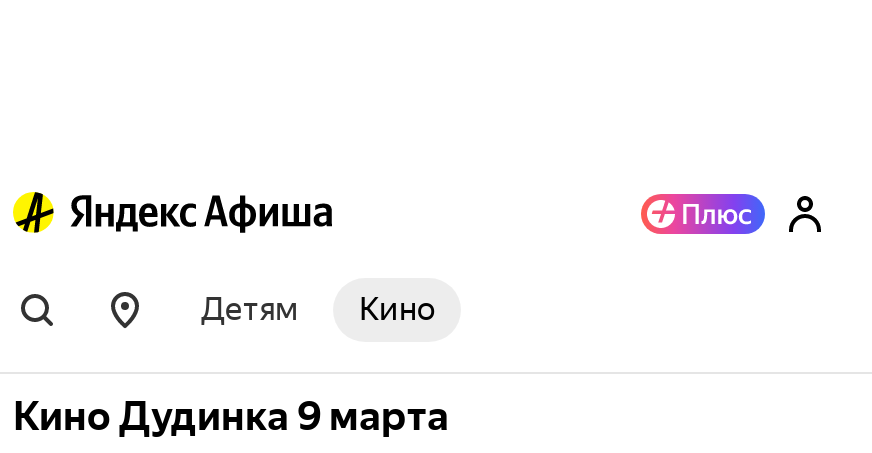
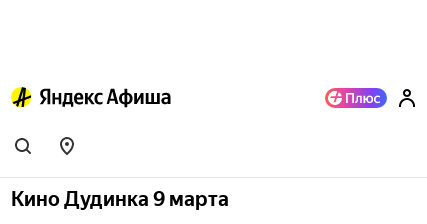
- Детям
- Кино
